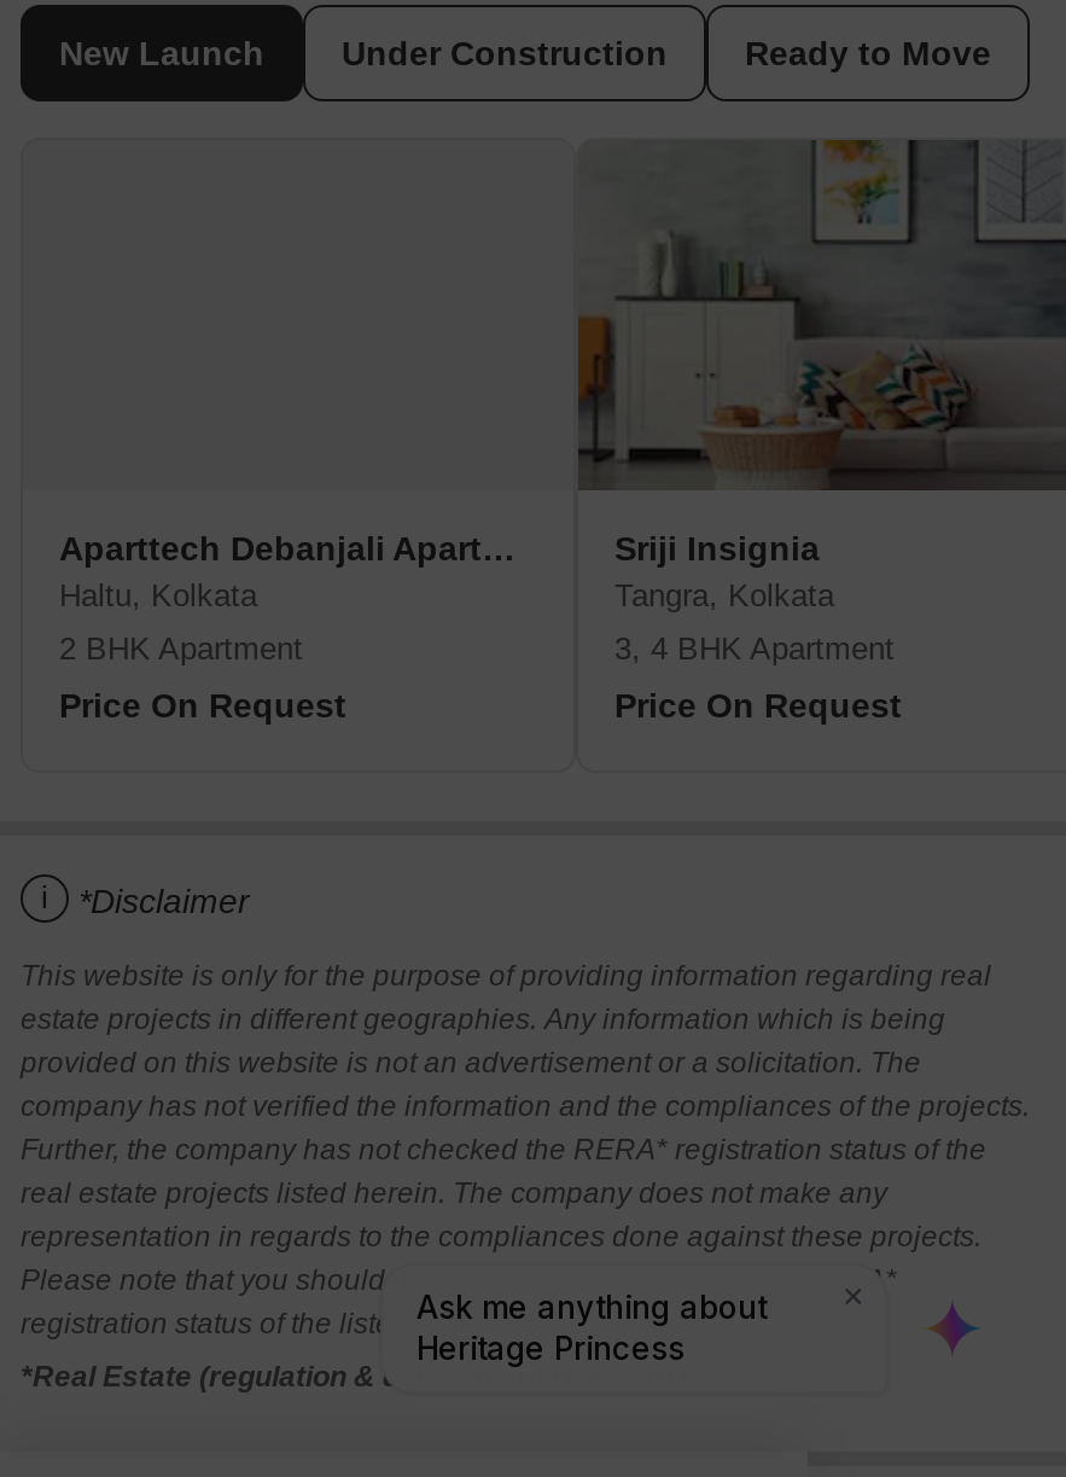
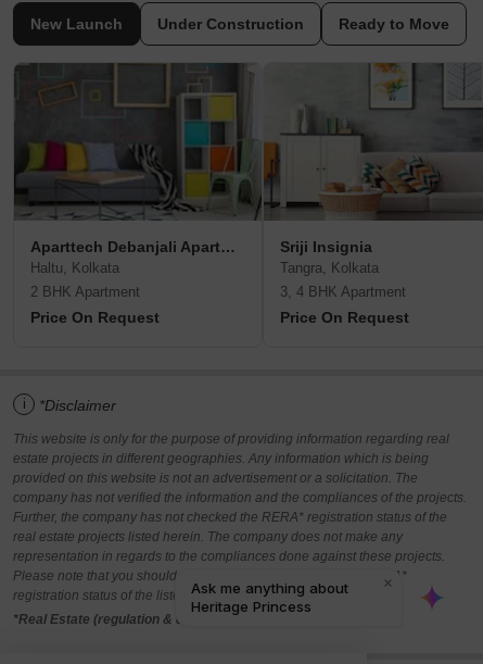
+ [image]
